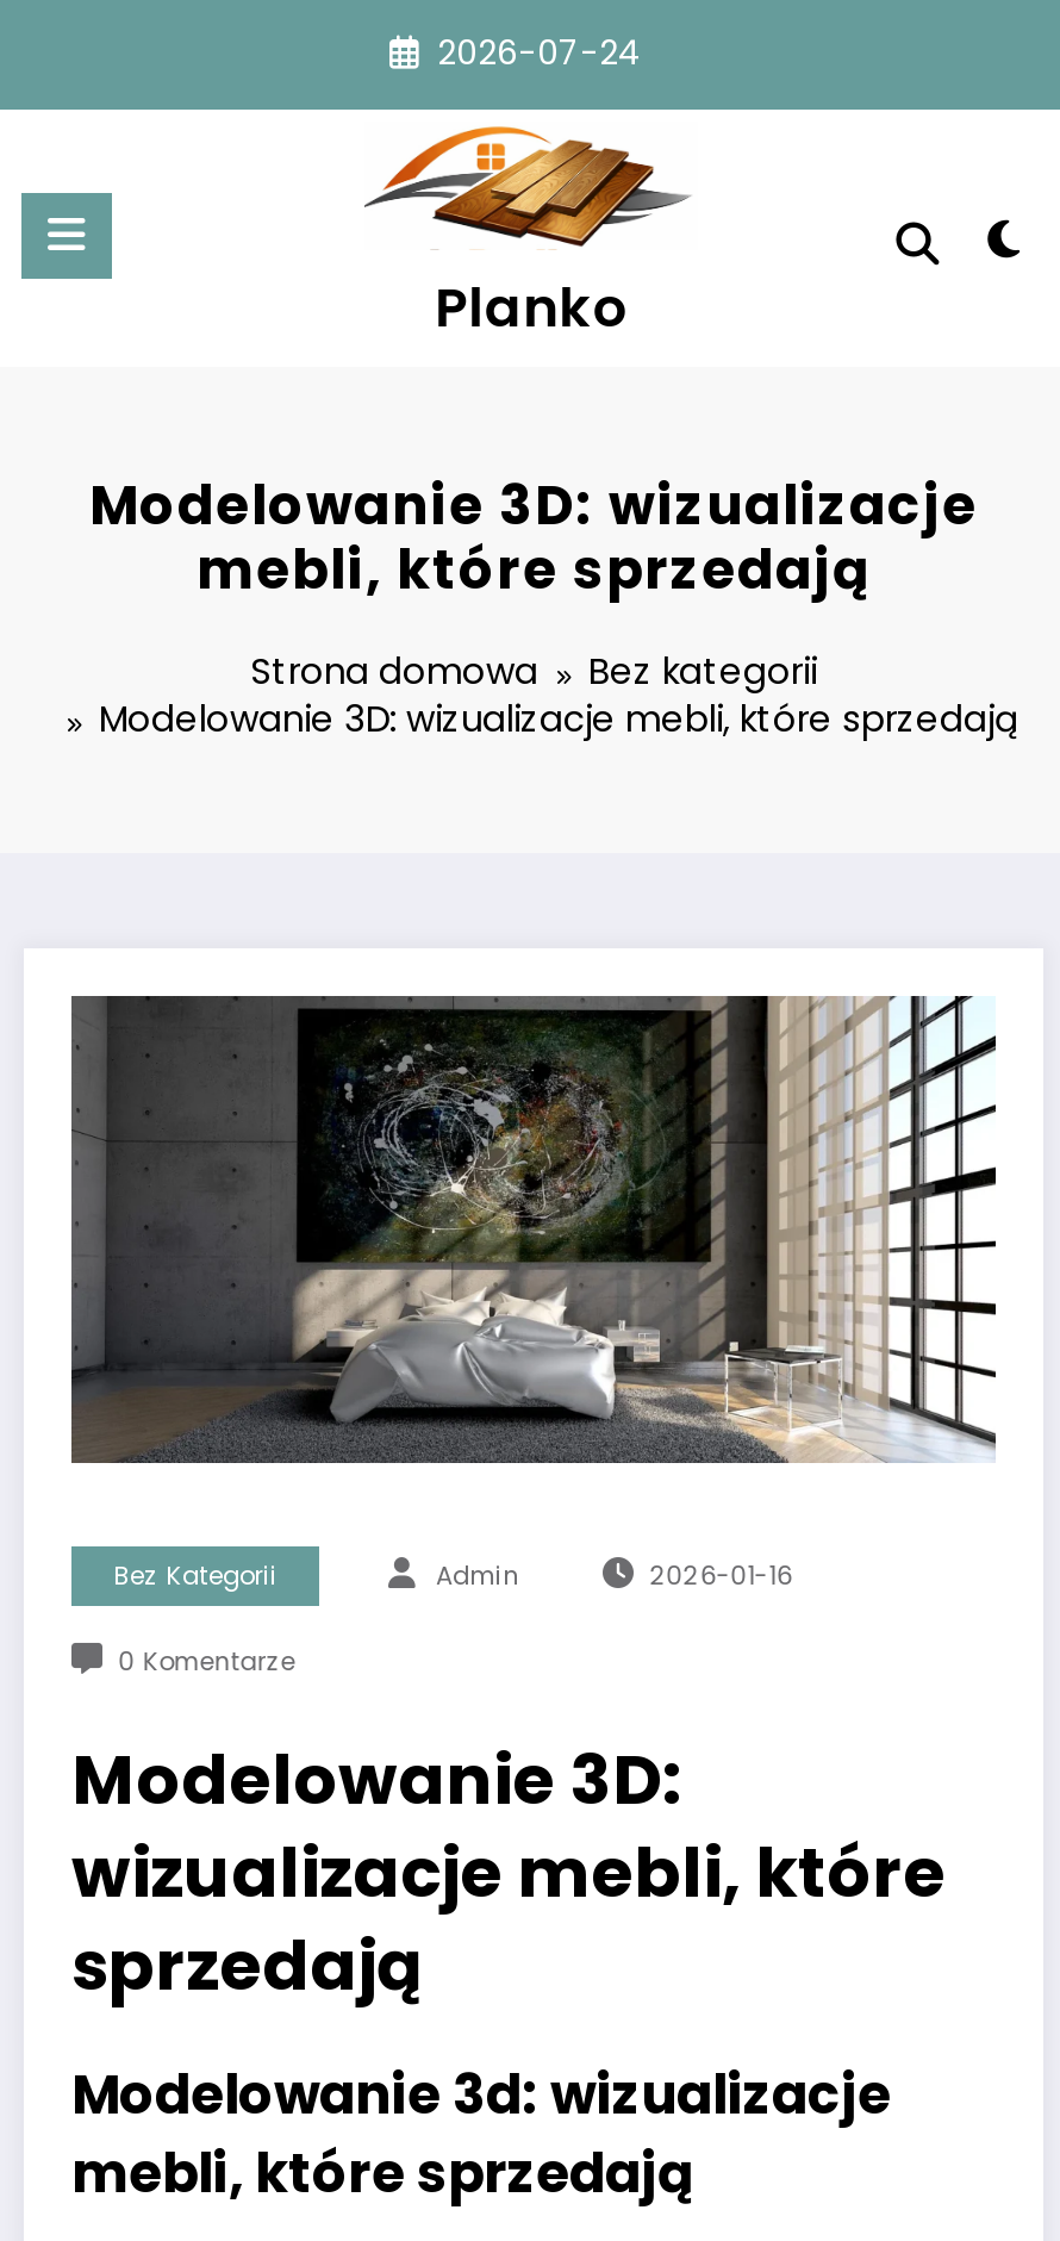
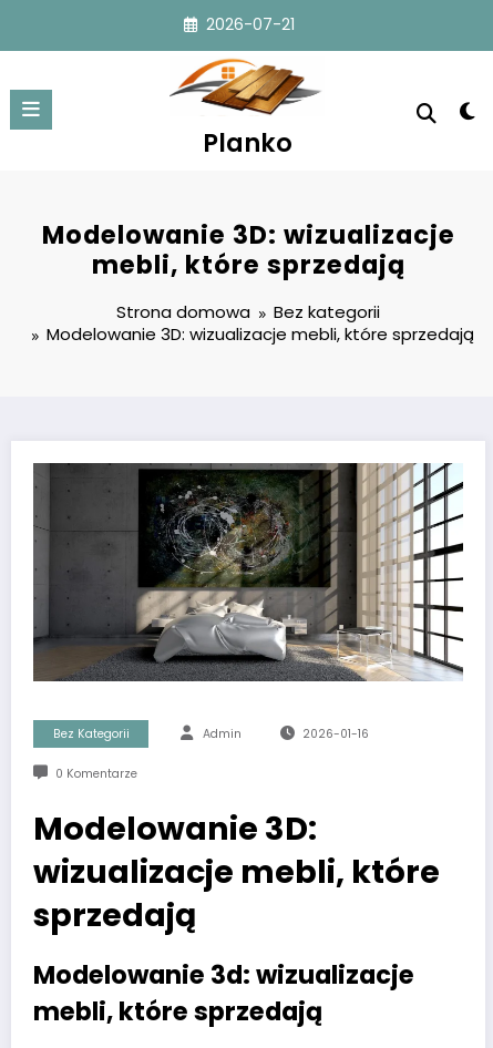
- 2026-07-24
+ 2026-07-21
